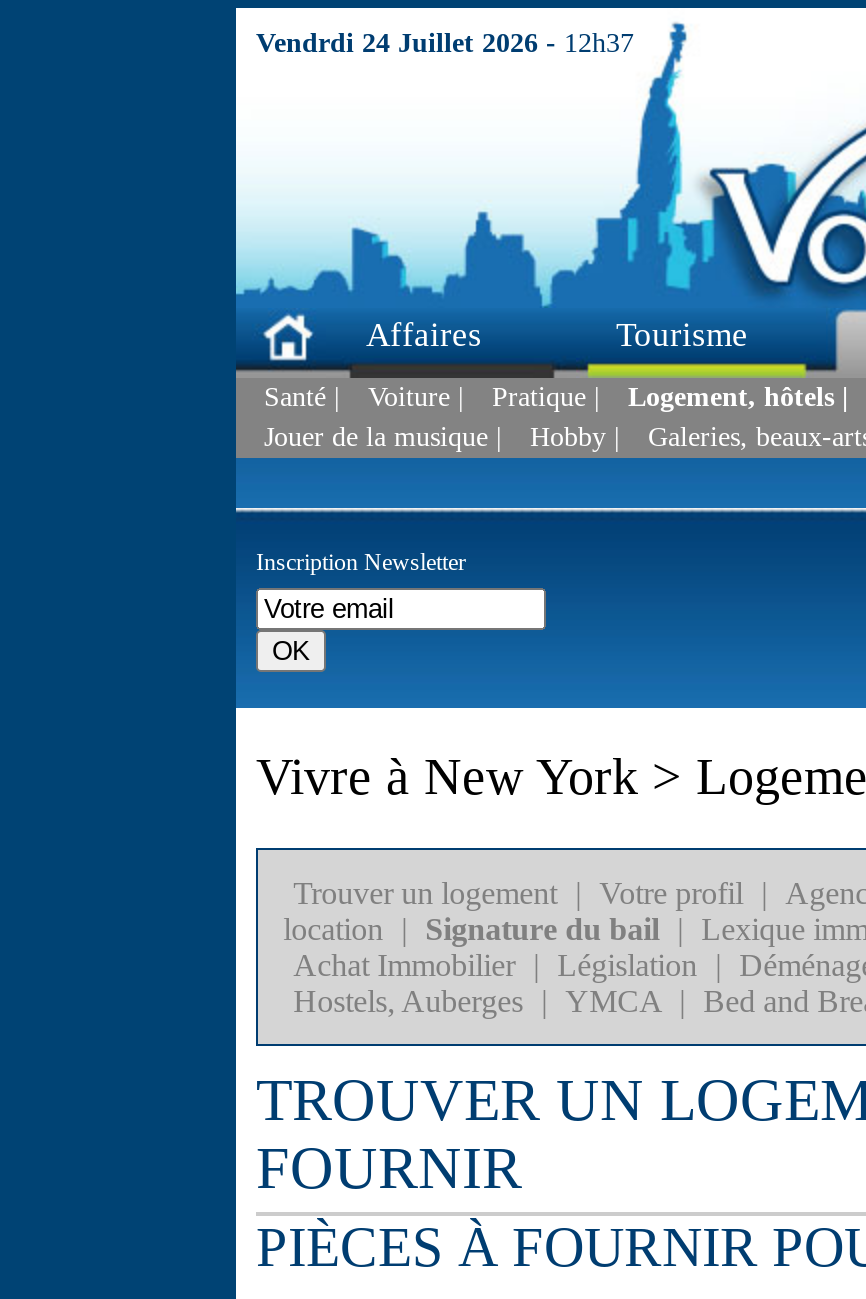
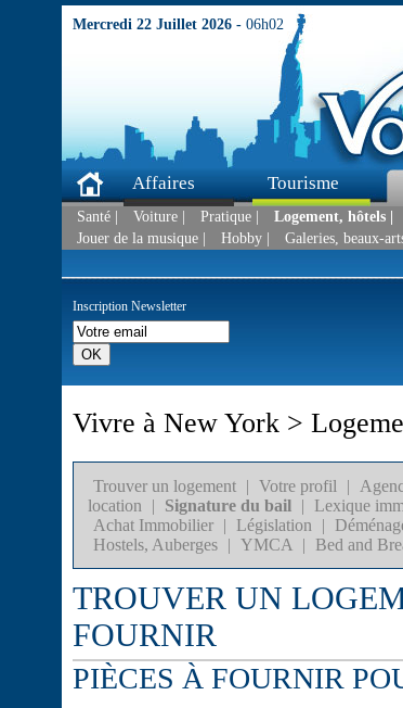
- Vendrdi 24 Juillet 2026 - 12h37
+ Mercredi 22 Juillet 2026 - 06h02
